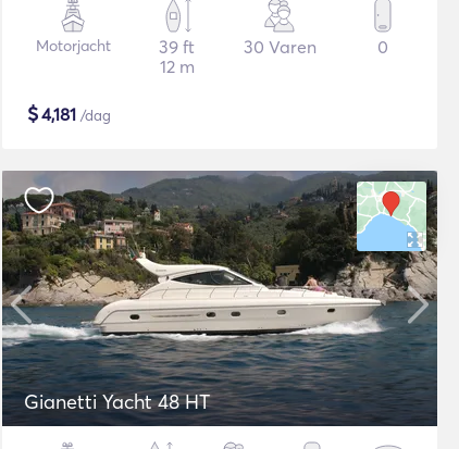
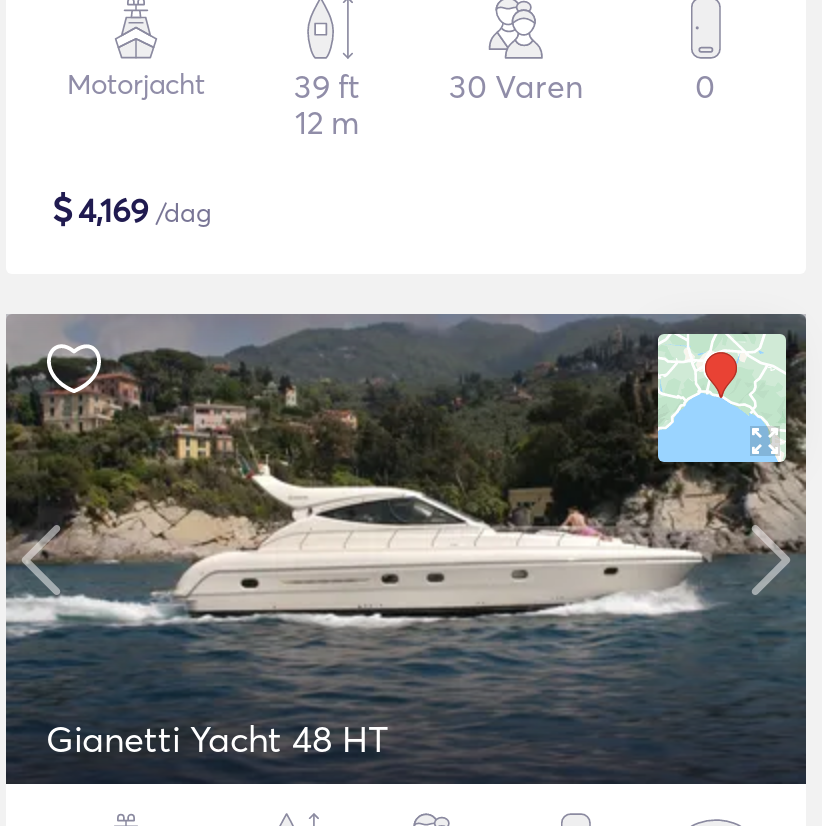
- $4,181 /dag
+ $4,169 /dag
